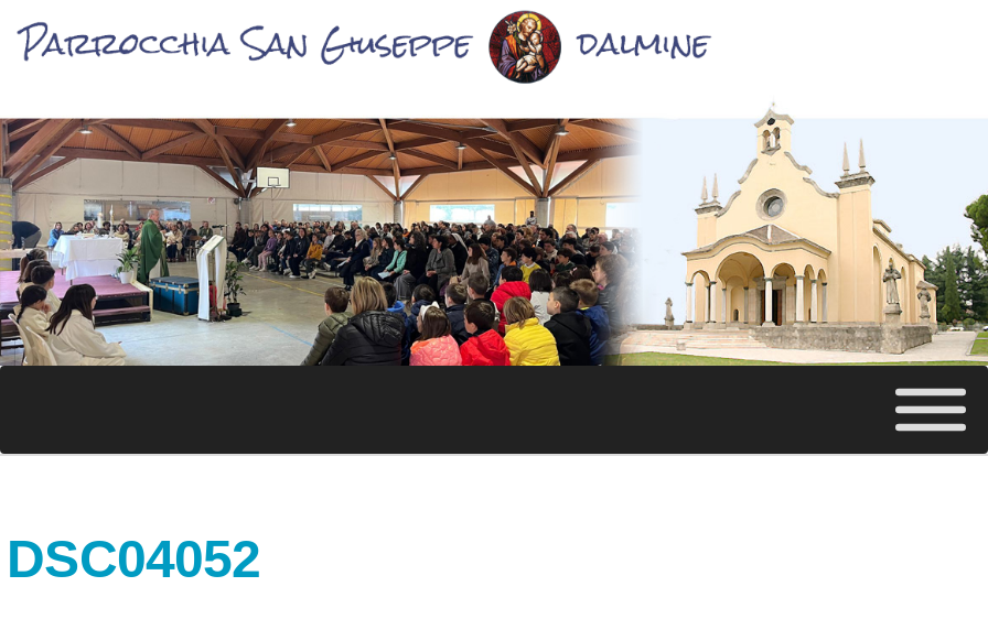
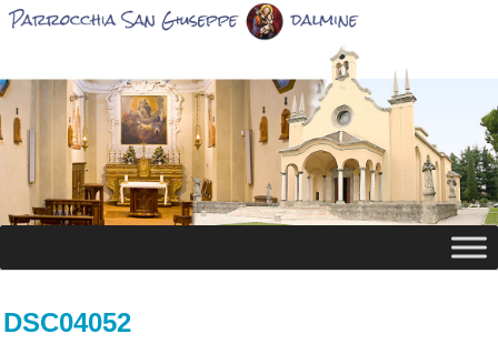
- [image]
+ [image]
